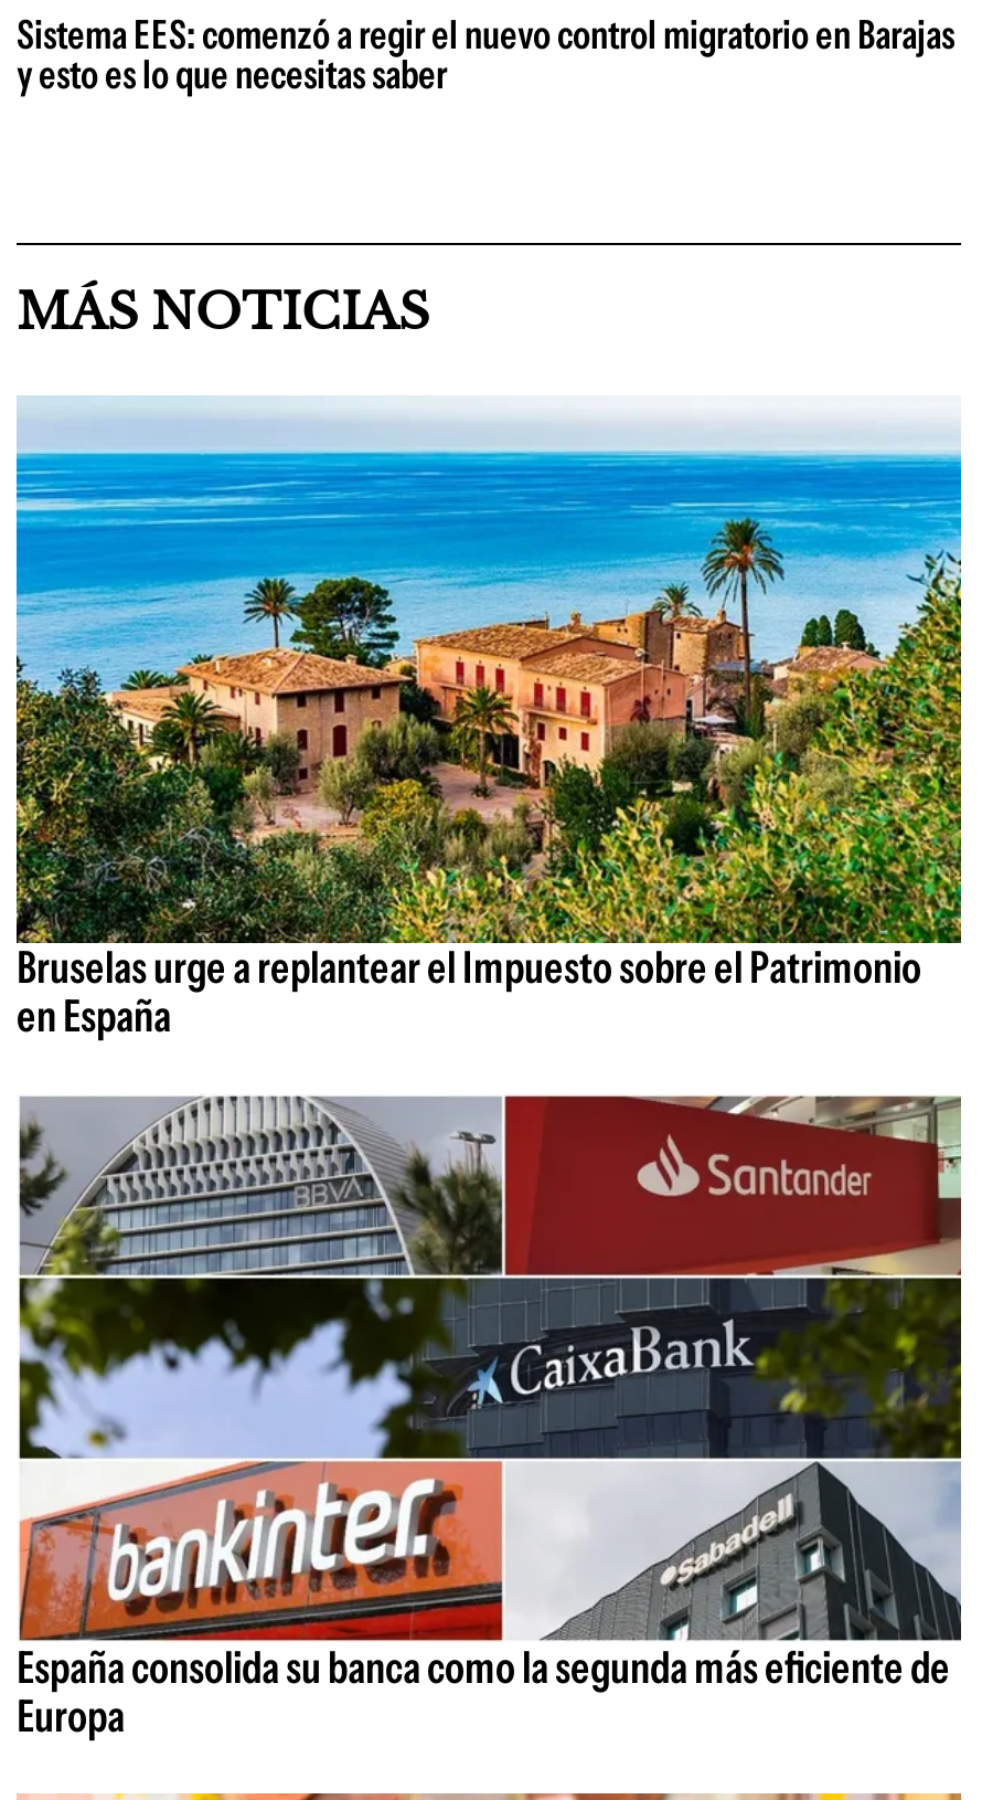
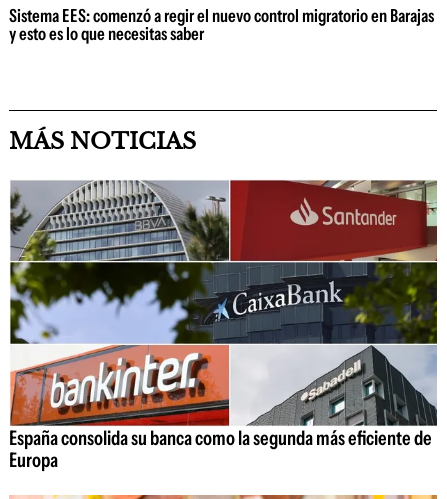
- [image]
- Bruselas urge a replantear el Impuesto sobre el Patrimonio
- en España
